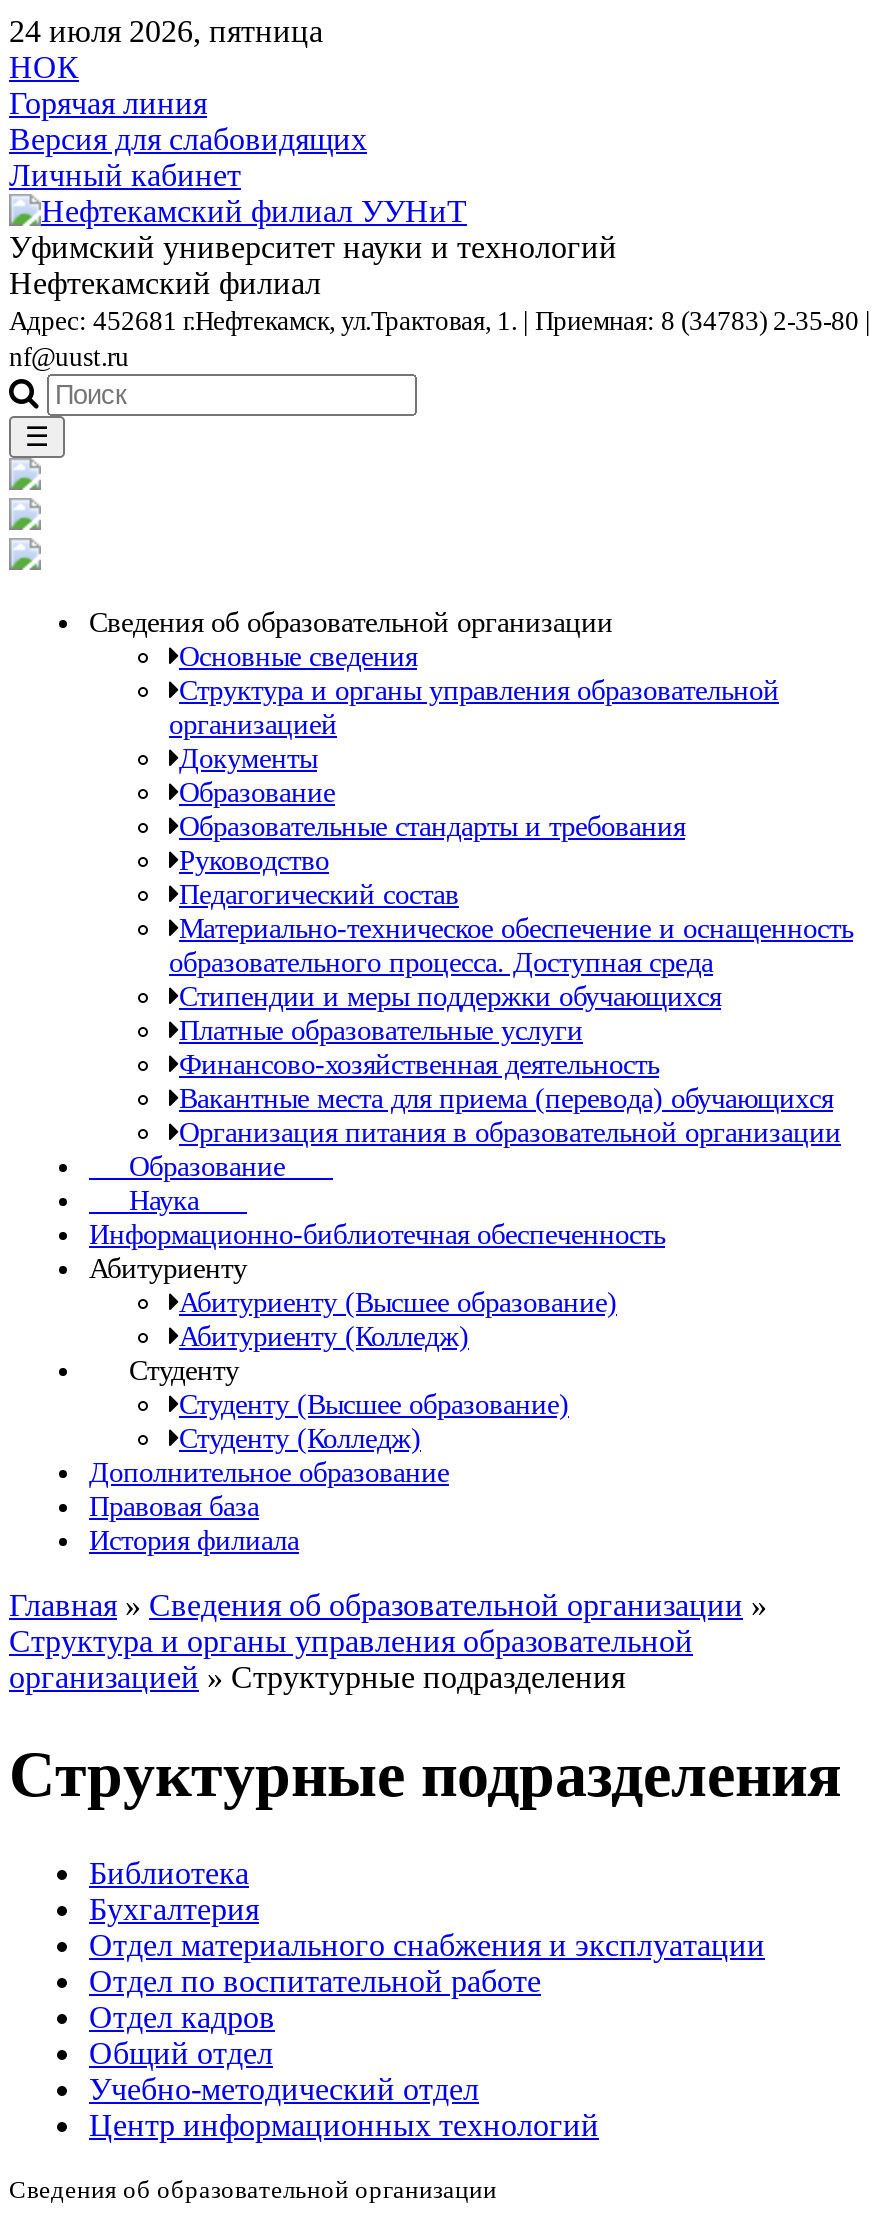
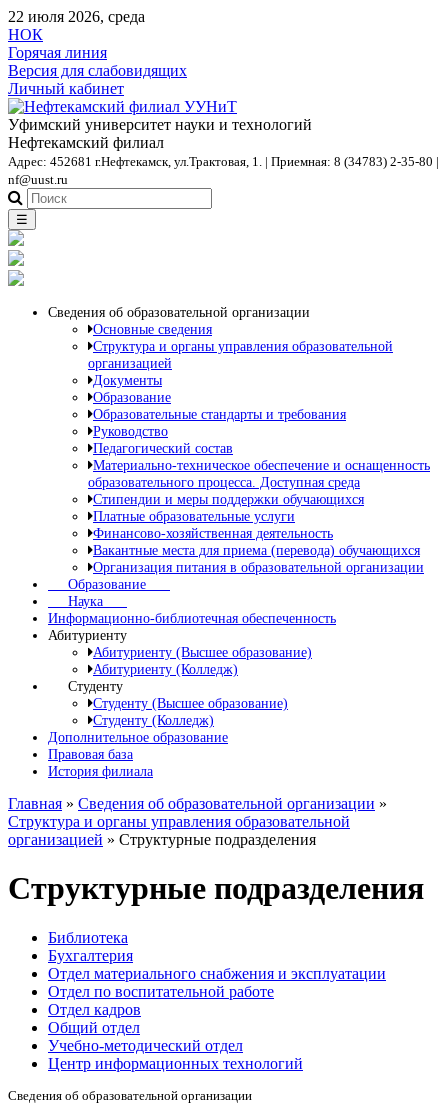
- 24 июля 2026, пятница
+ 22 июля 2026, среда
